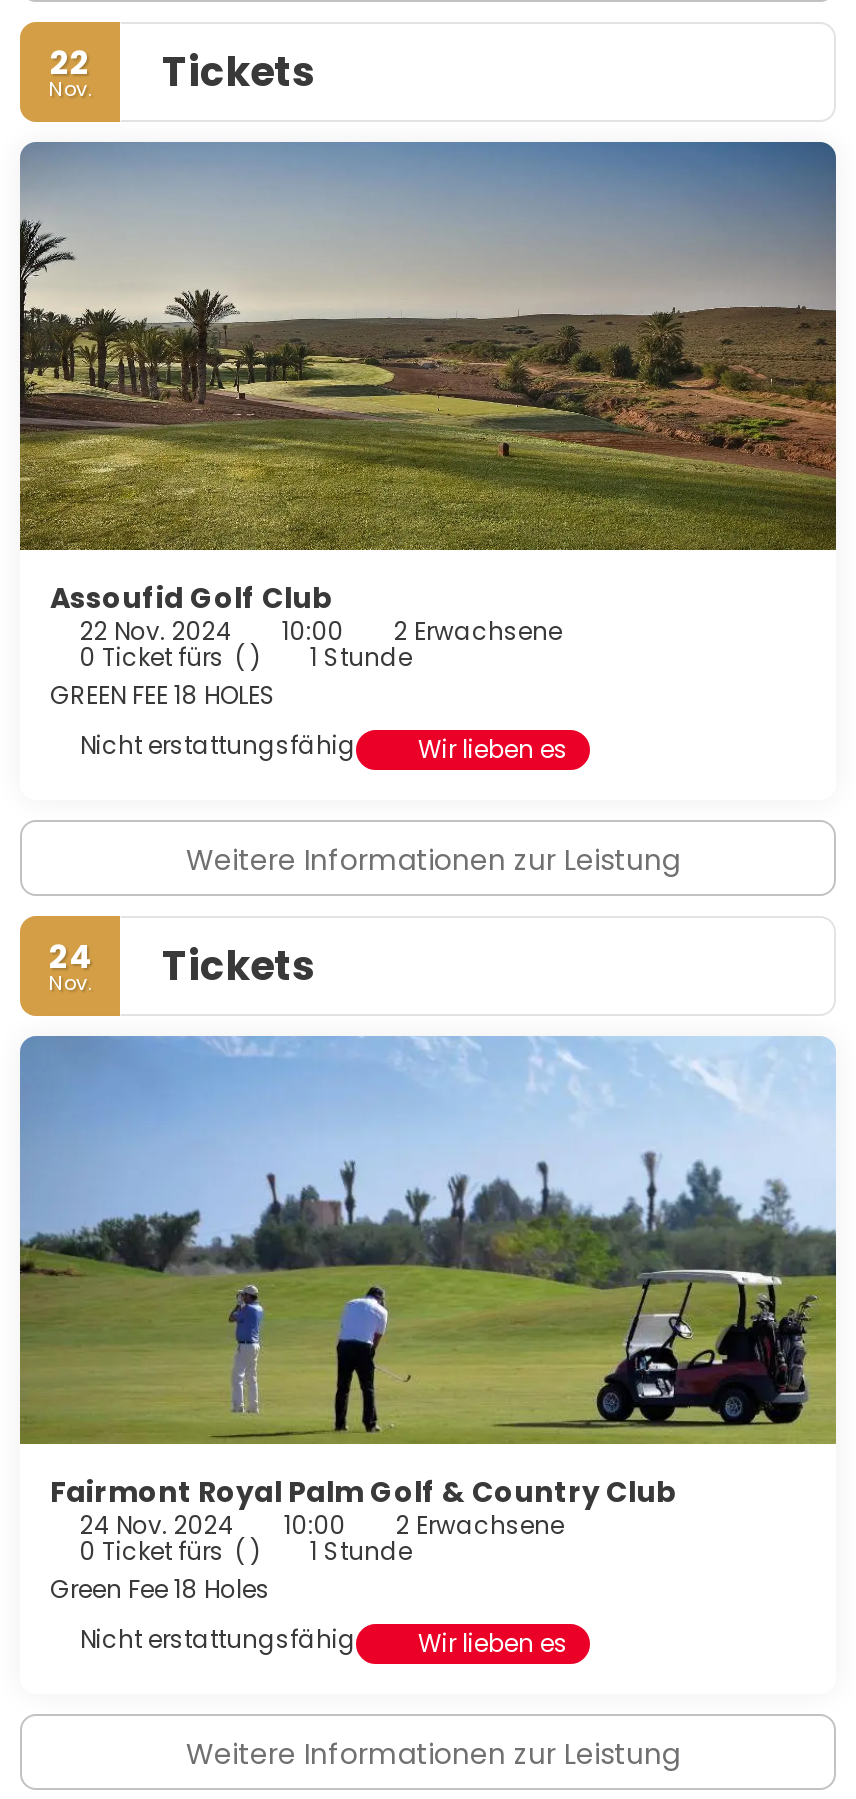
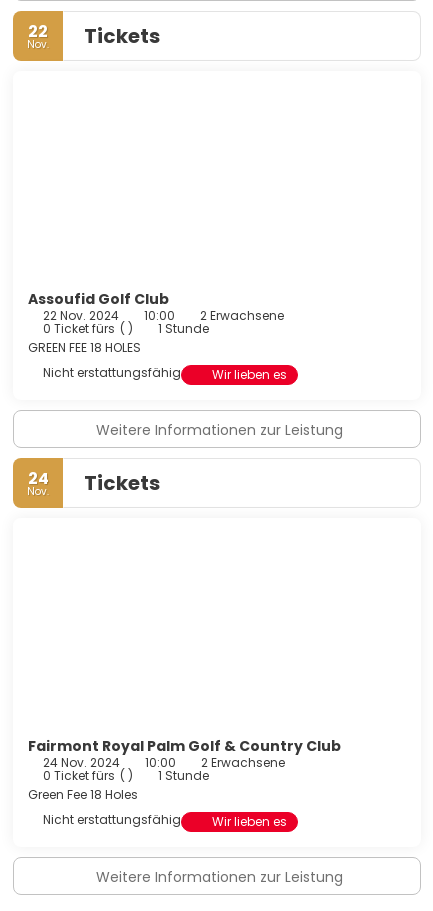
- [image]

- [image]
